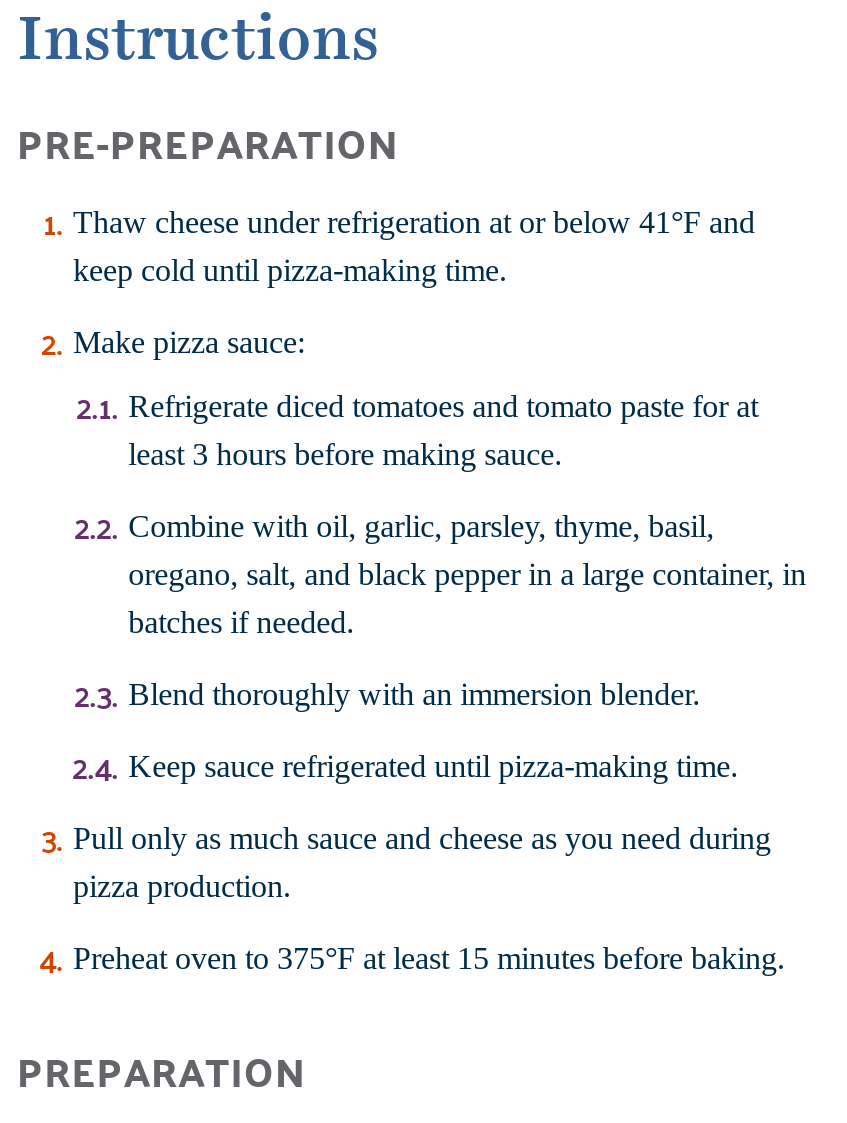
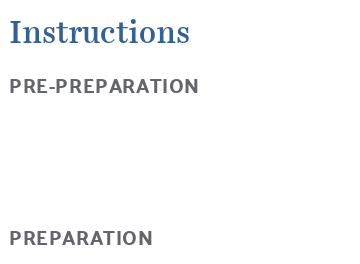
- Thaw cheese under refrigeration at or below 41°F and
- keep cold until pizza-making time.
- Make pizza sauce:
- Refrigerate diced tomatoes and tomato paste for at
- least 3 hours before making sauce.
- Combine with oil, garlic, parsley, thyme, basil,
- oregano, salt, and black pepper in a large container, in
- batches if needed.
- Blend thoroughly with an immersion blender.
- Keep sauce refrigerated until pizza-making time.
- Pull only as much sauce and cheese as you need during
- pizza production.
- Preheat oven to 375°F at least 15 minutes before baking.
